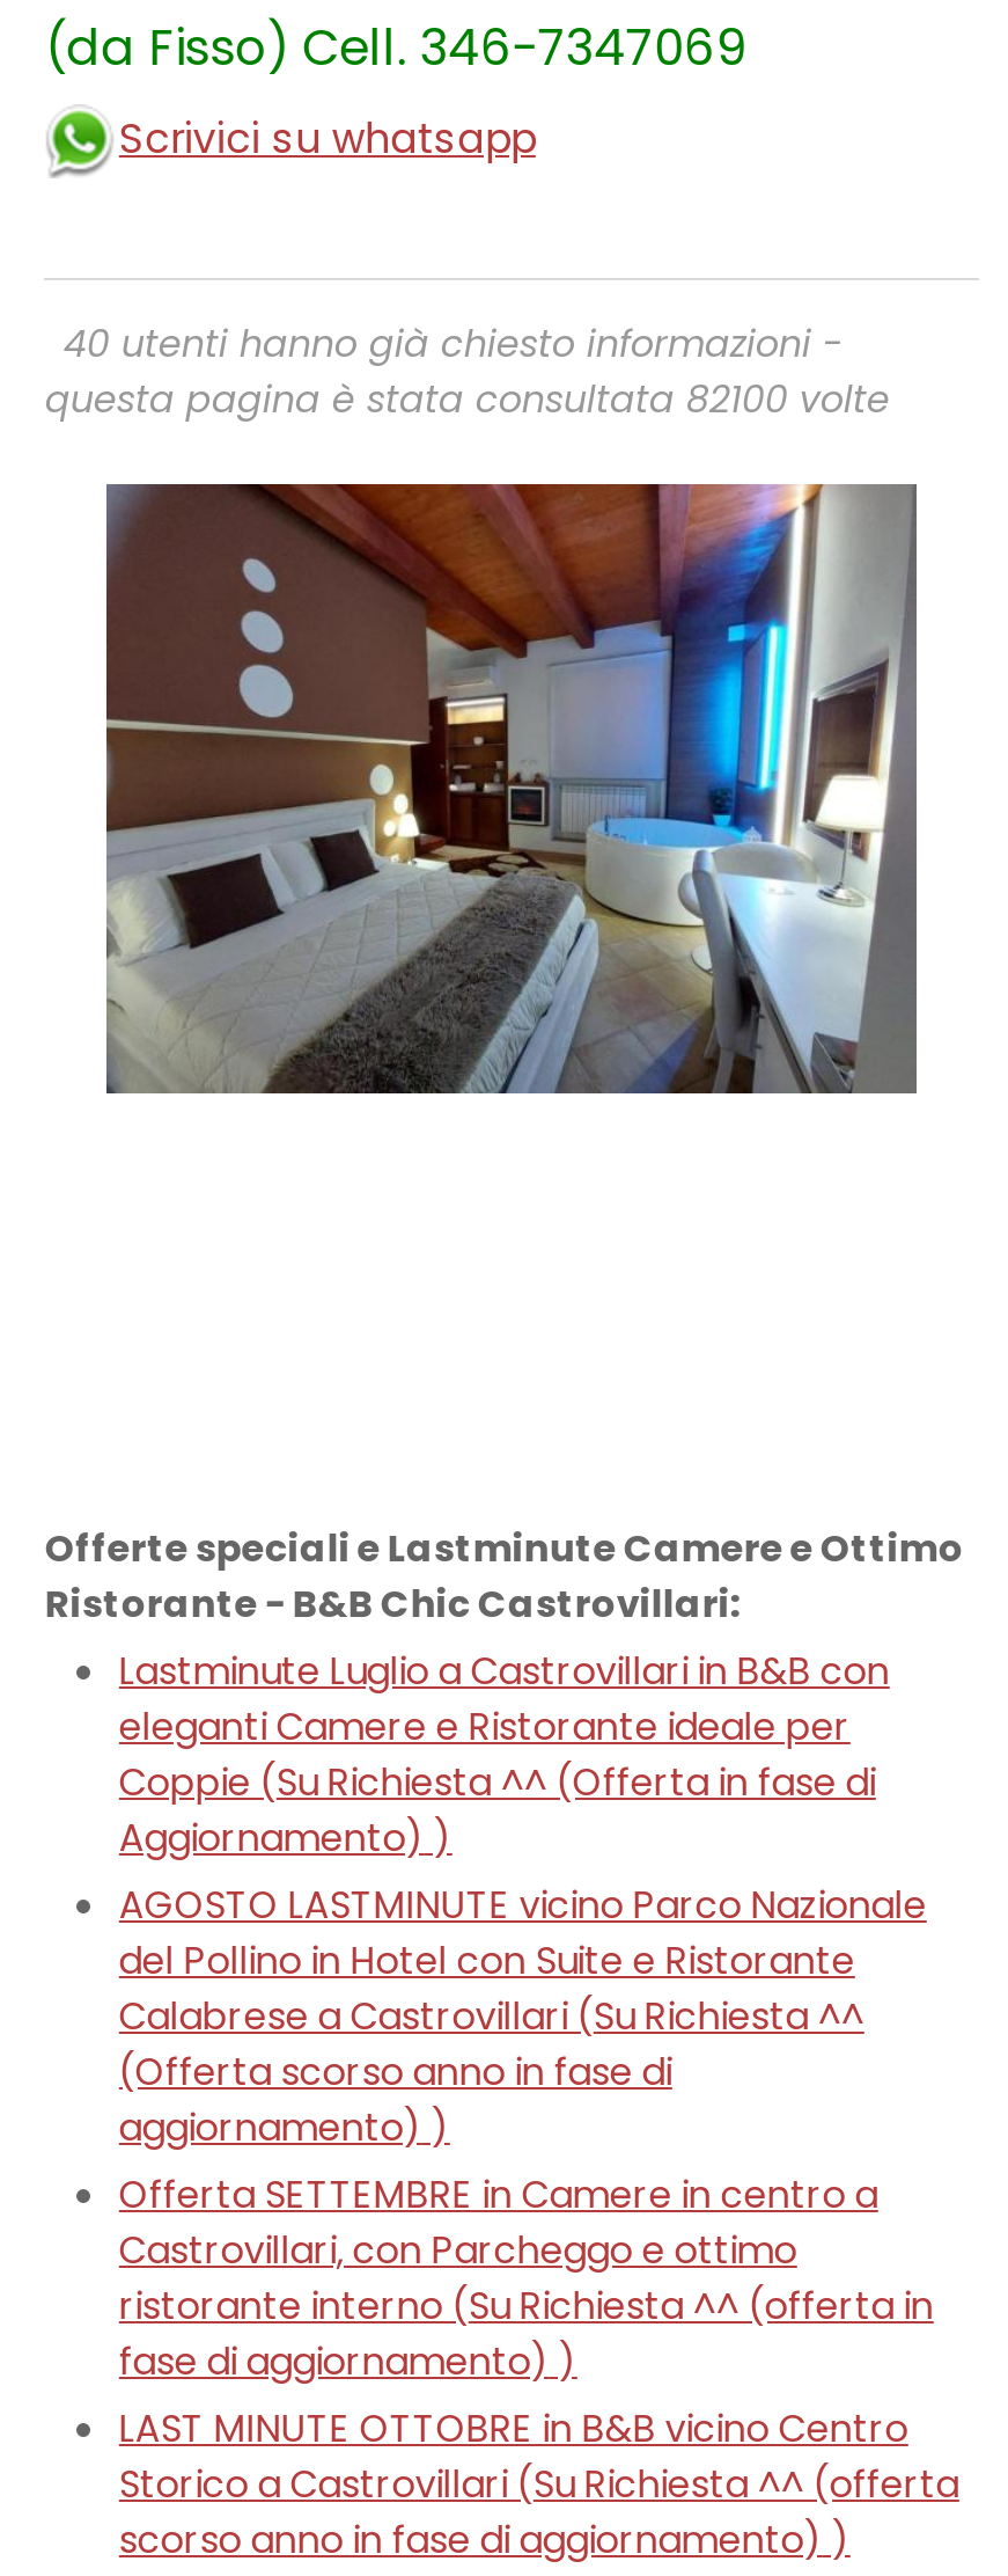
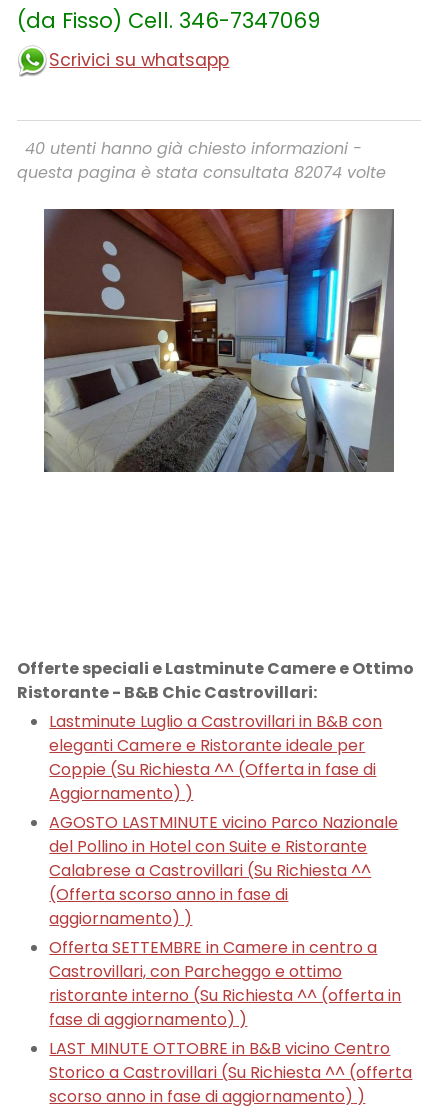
- questa pagina è stata consultata 82100 volte
+ questa pagina è stata consultata 82074 volte
